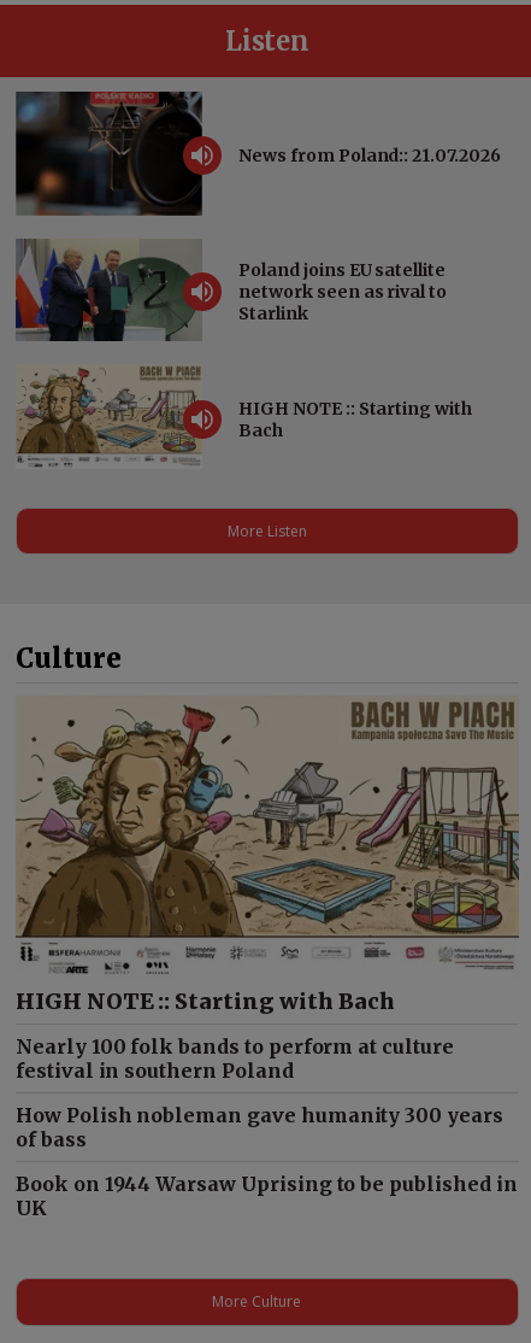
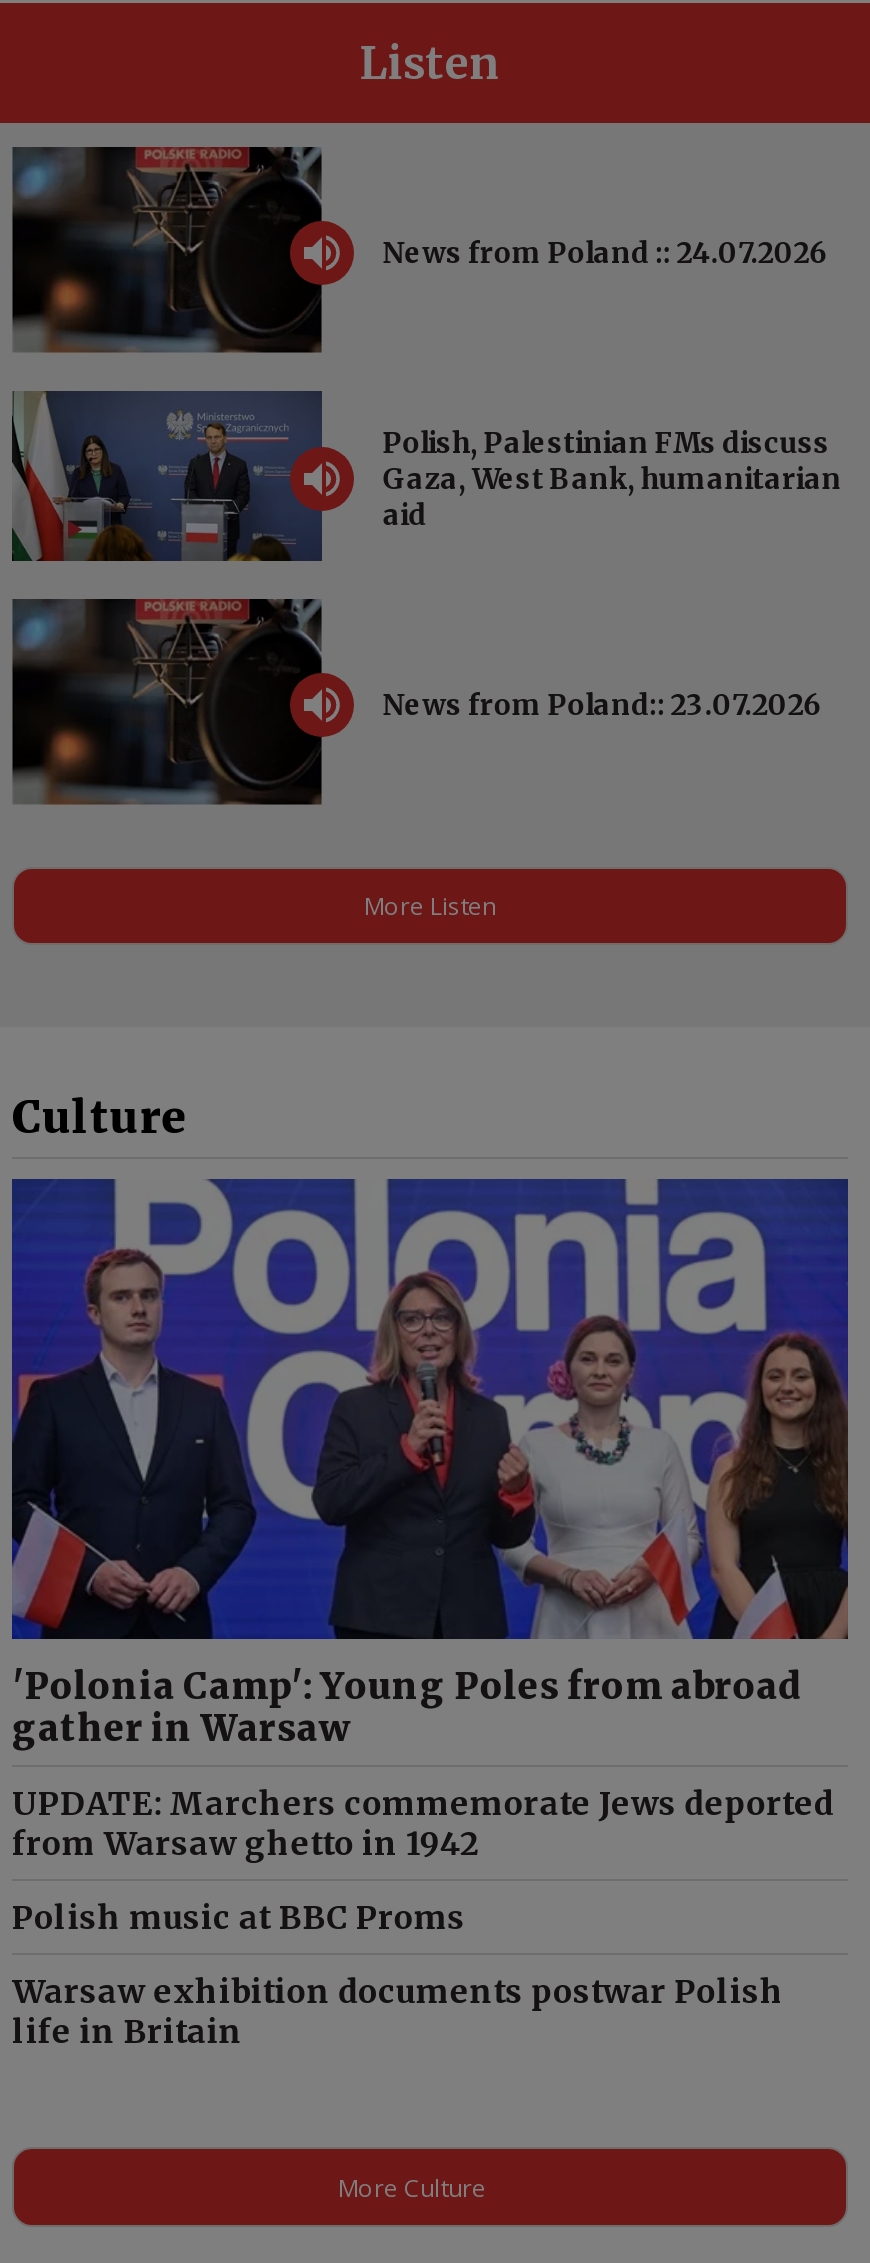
- News from Poland:: 21.07.2026
+ News from Poland :: 24.07.2026

- [image]
- Poland joins EU satellite
- network seen as rival to
- Starlink
+ [image]
+ Polish, Palestinian FMs discuss
+ Gaza, West Bank, humanitarian
+ aid

- [image]
- HIGH NOTE :: Starting with
- Bach
+ [image]
+ News from Poland:: 23.07.2026

- [image]
- HIGH NOTE :: Starting with Bach
+ [image]
+ 'Polonia Camp': Young Poles from abroad
+ gather in Warsaw

- Nearly 100 folk bands to perform at culture
- festival in southern Poland
+ UPDATE: Marchers commemorate Jews deported
+ from Warsaw ghetto in 1942

- How Polish nobleman gave humanity 300 years
- of bass
+ Polish music at BBC Proms

- Book on 1944 Warsaw Uprising to be published in
- UK
+ Warsaw exhibition documents postwar Polish
+ life in Britain
